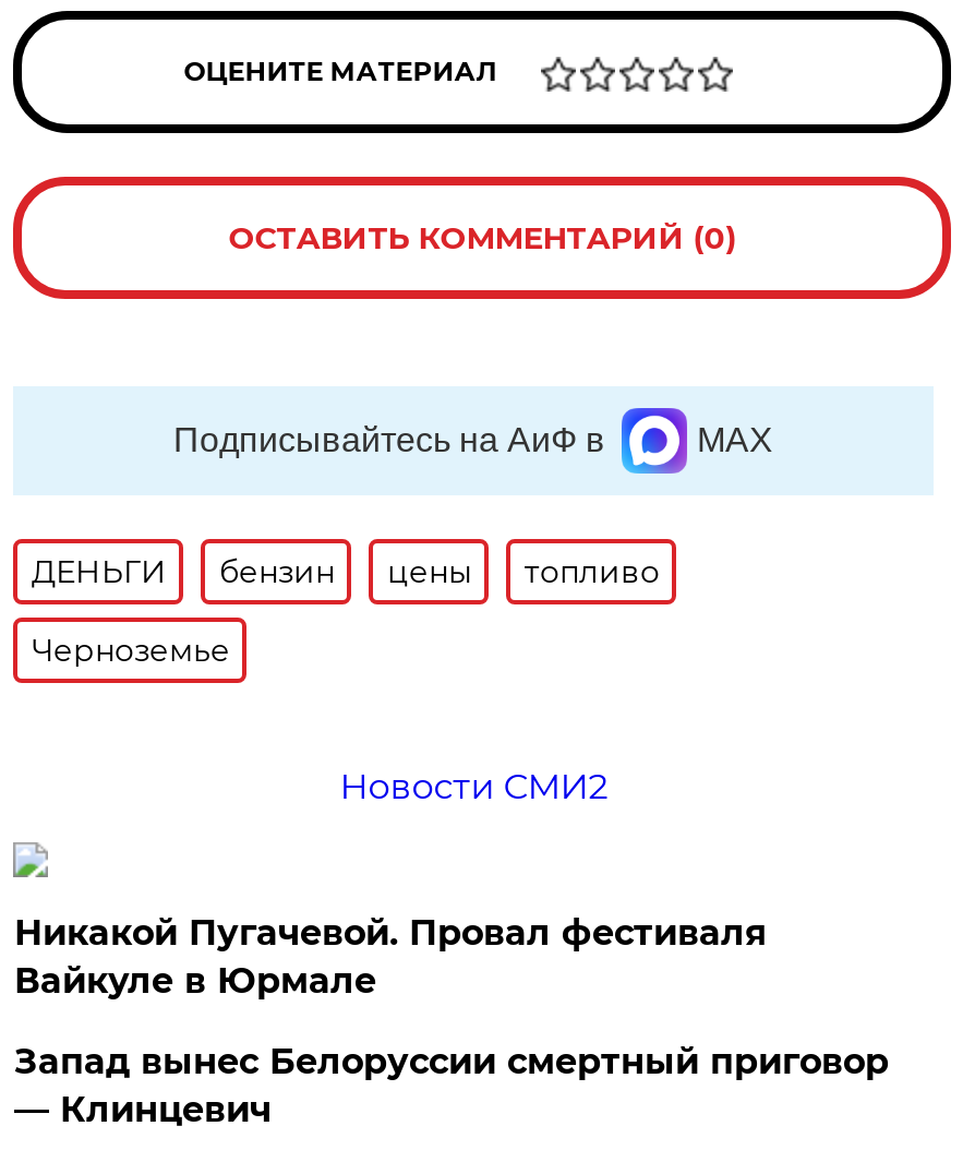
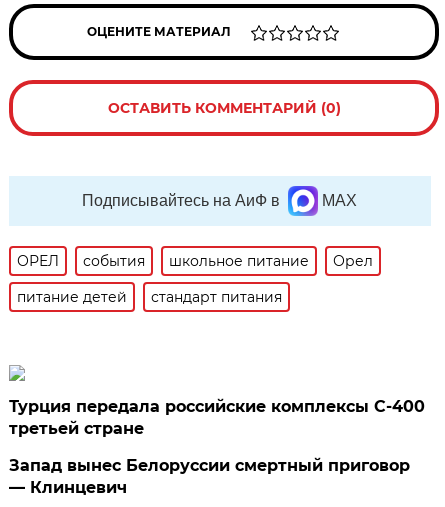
- ДЕНЬГИ
- бензин
- цены
- топливо
- Черноземье
- Новости СМИ2
+ ОРЕЛ
+ события
+ школьное питание
+ Орел
+ питание детей
+ стандарт питания

- Никакой Пугачевой. Провал фестиваля
- Вайкуле в Юрмале
+ Турция передала российские комплексы С-400
+ третьей стране
